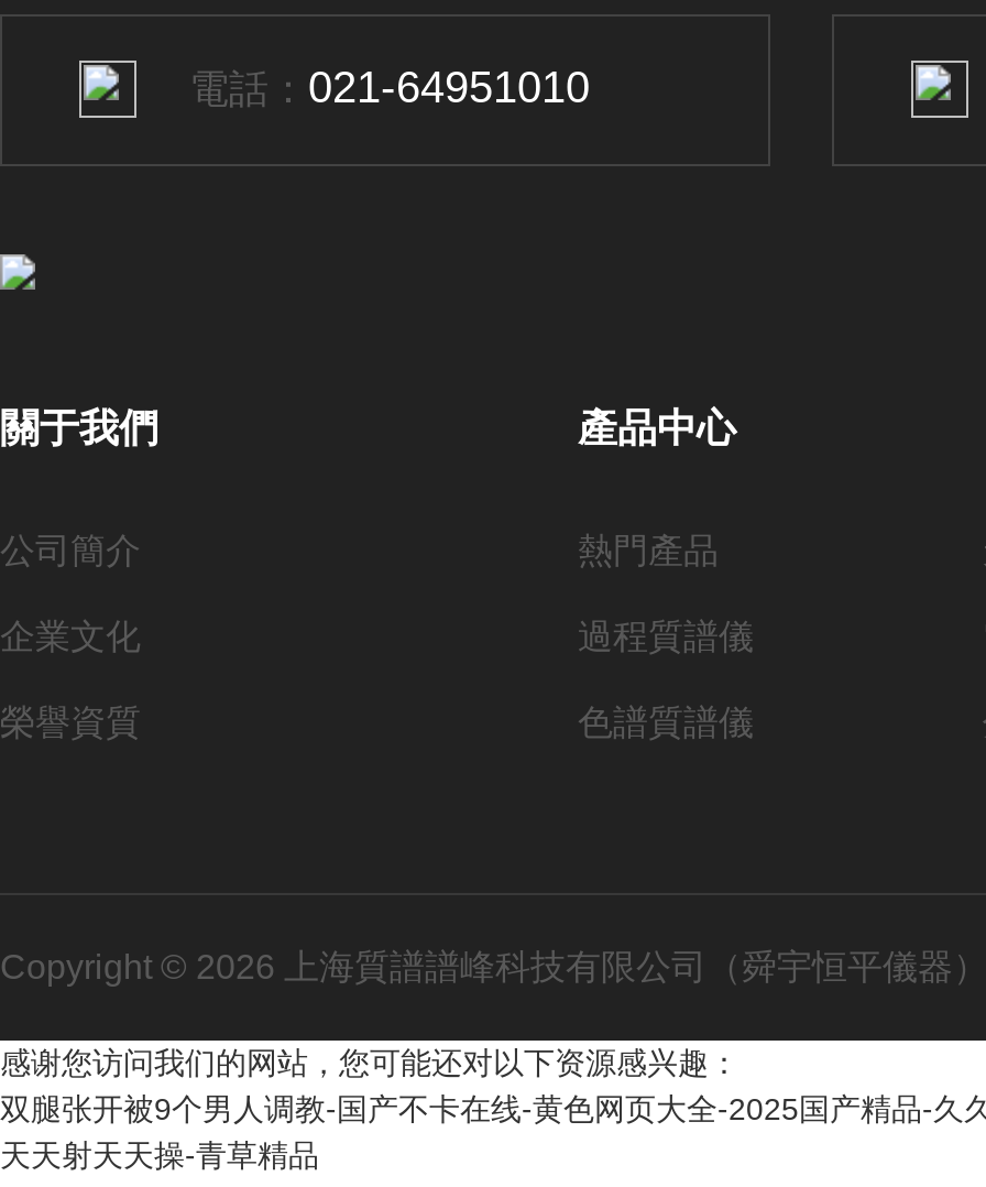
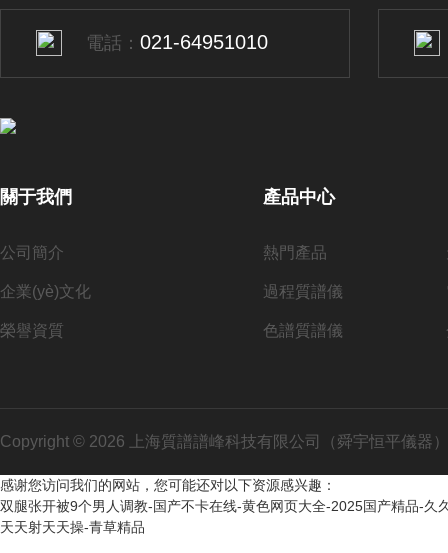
- 企業文化
+ 企業(yè)文化
